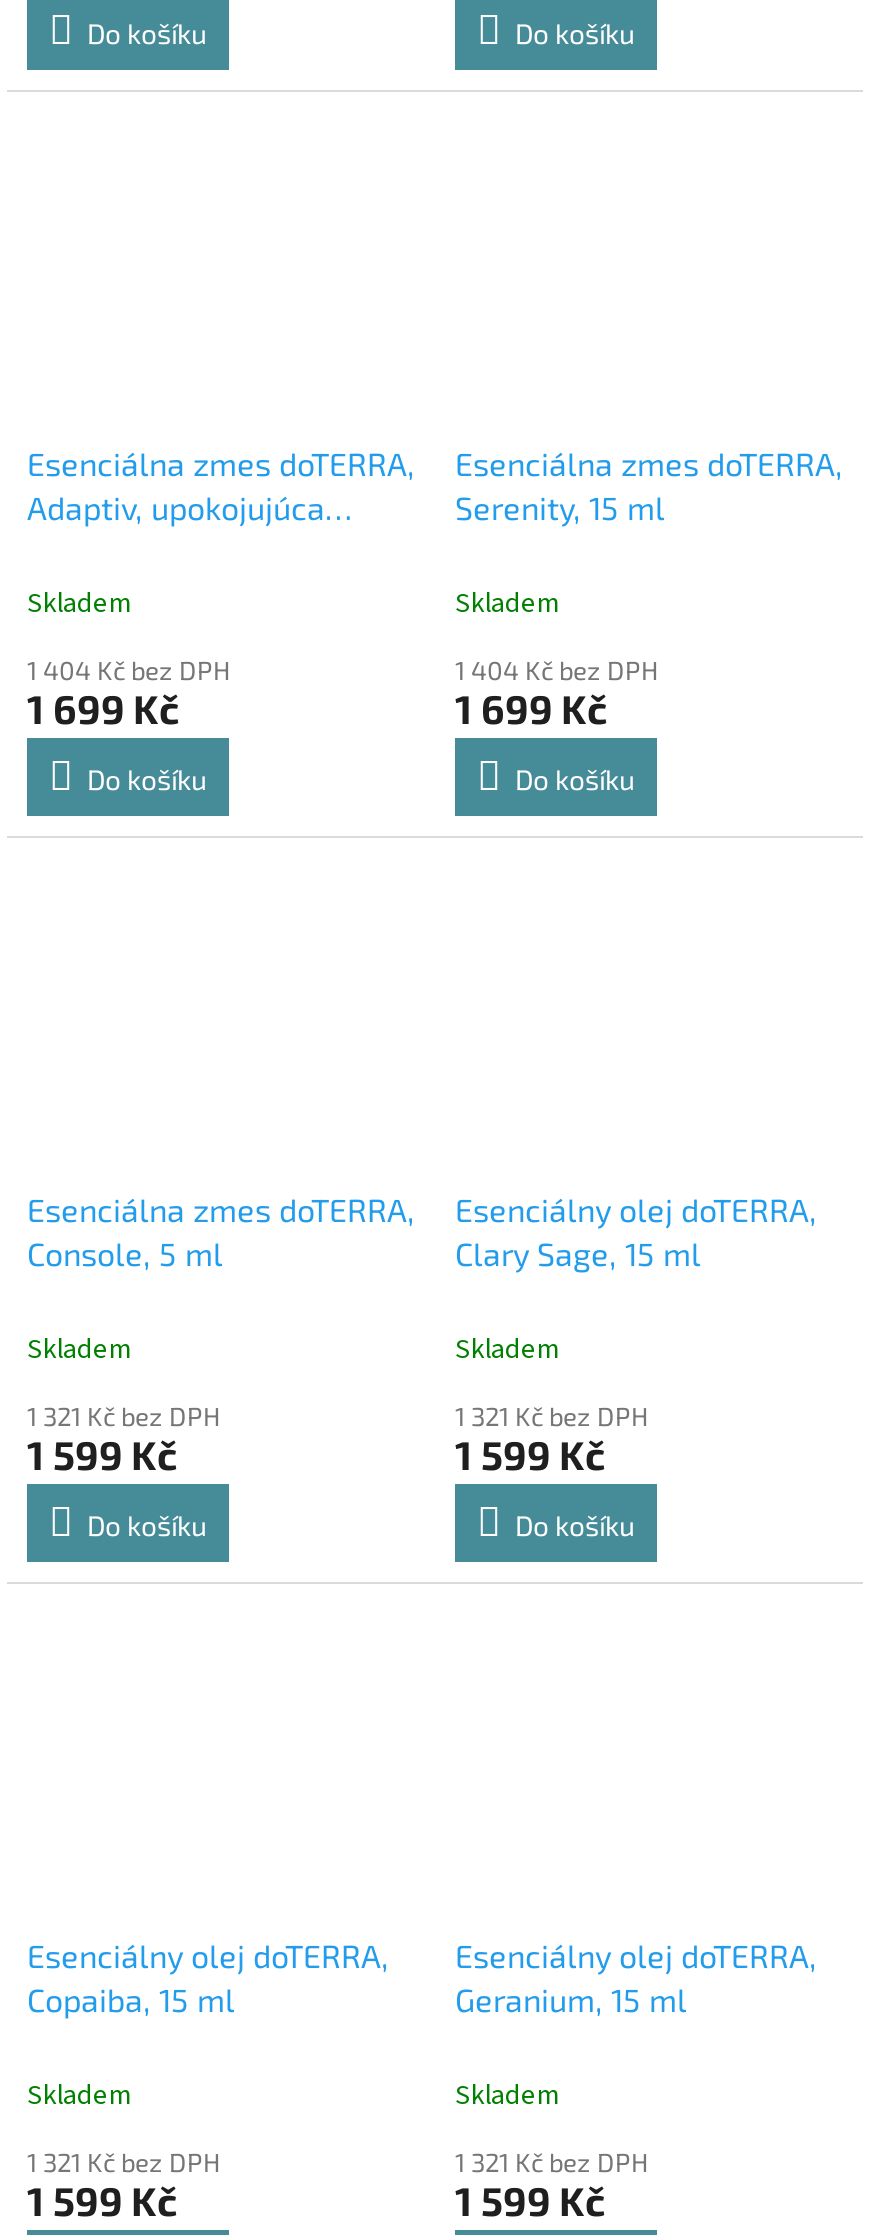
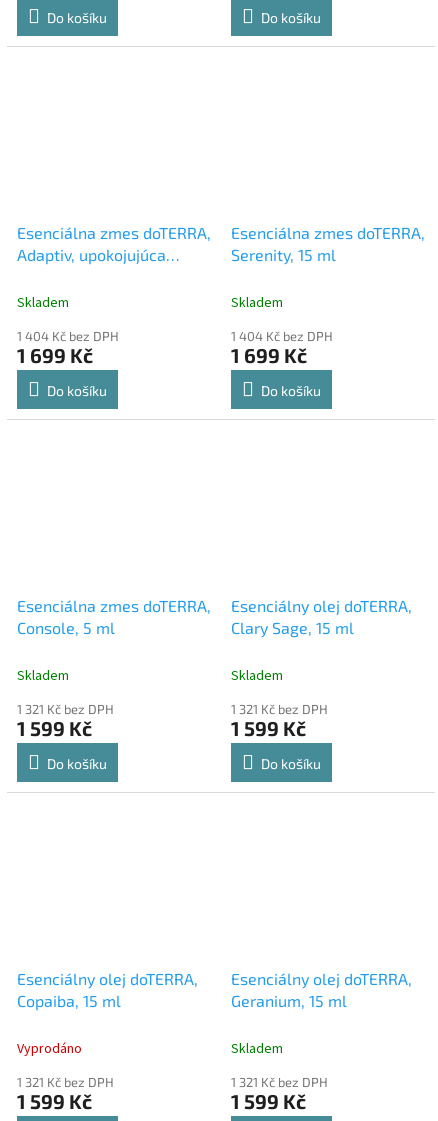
- Skladem
+ Vyprodáno
